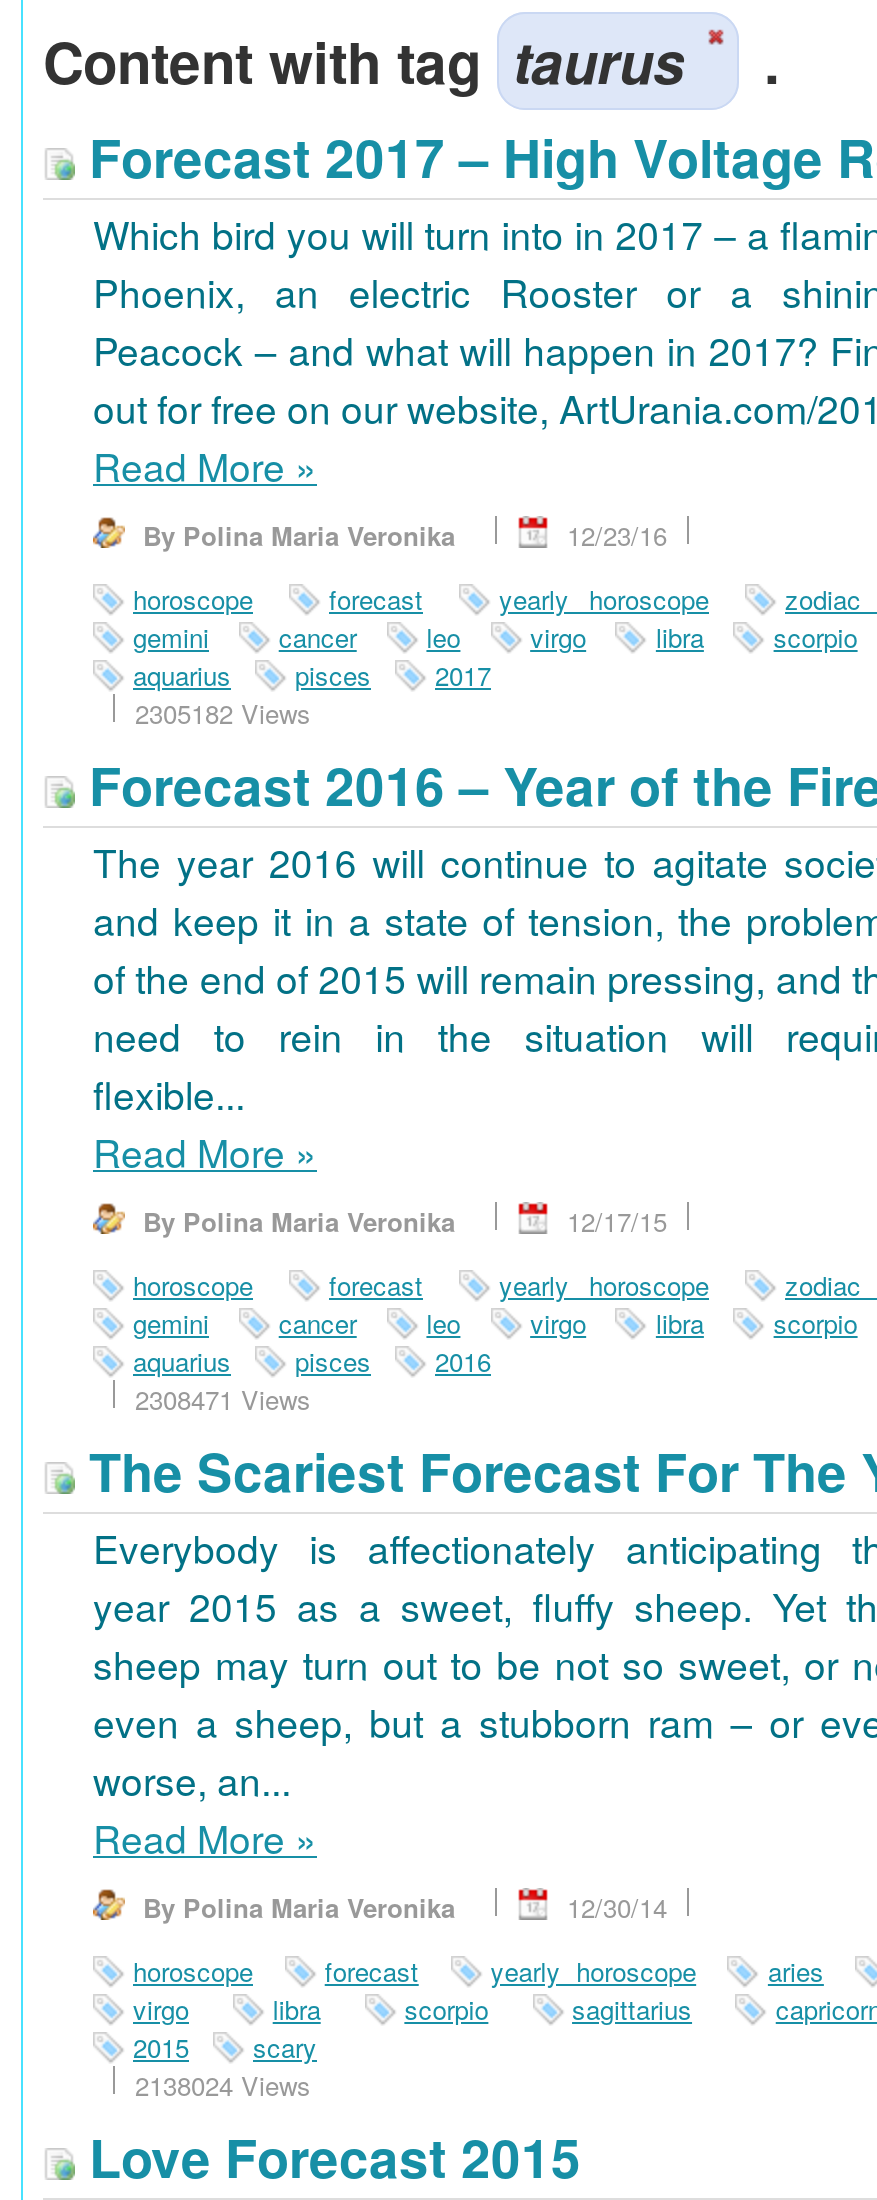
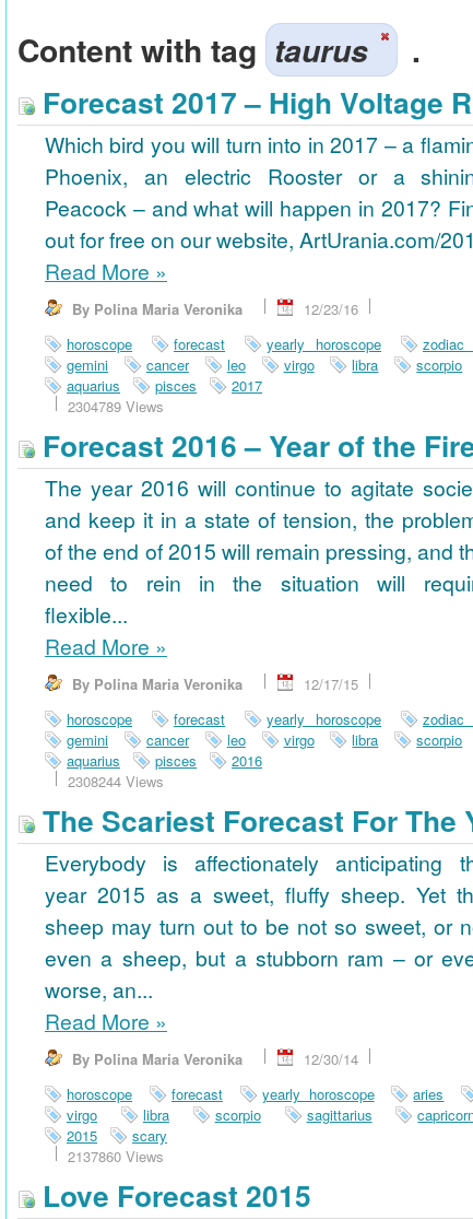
- 2305182 Views
+ 2304789 Views

- 2308471 Views
+ 2308244 Views

- 2138024 Views
+ 2137860 Views
